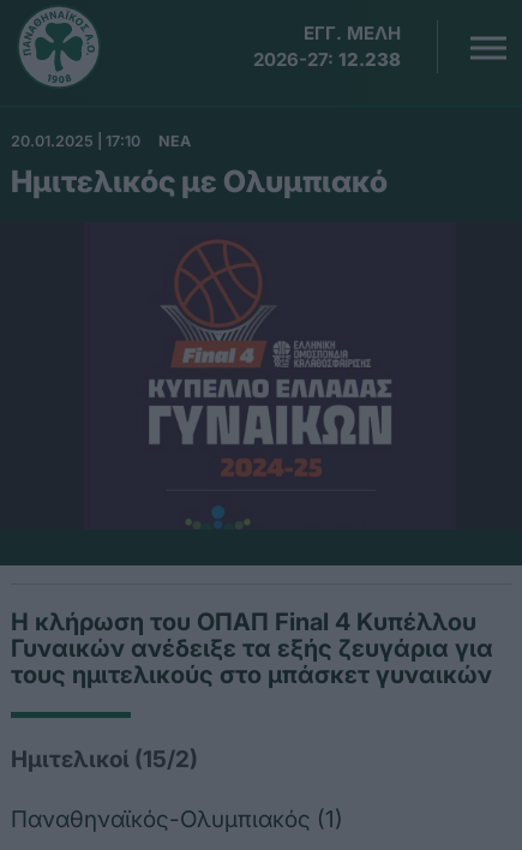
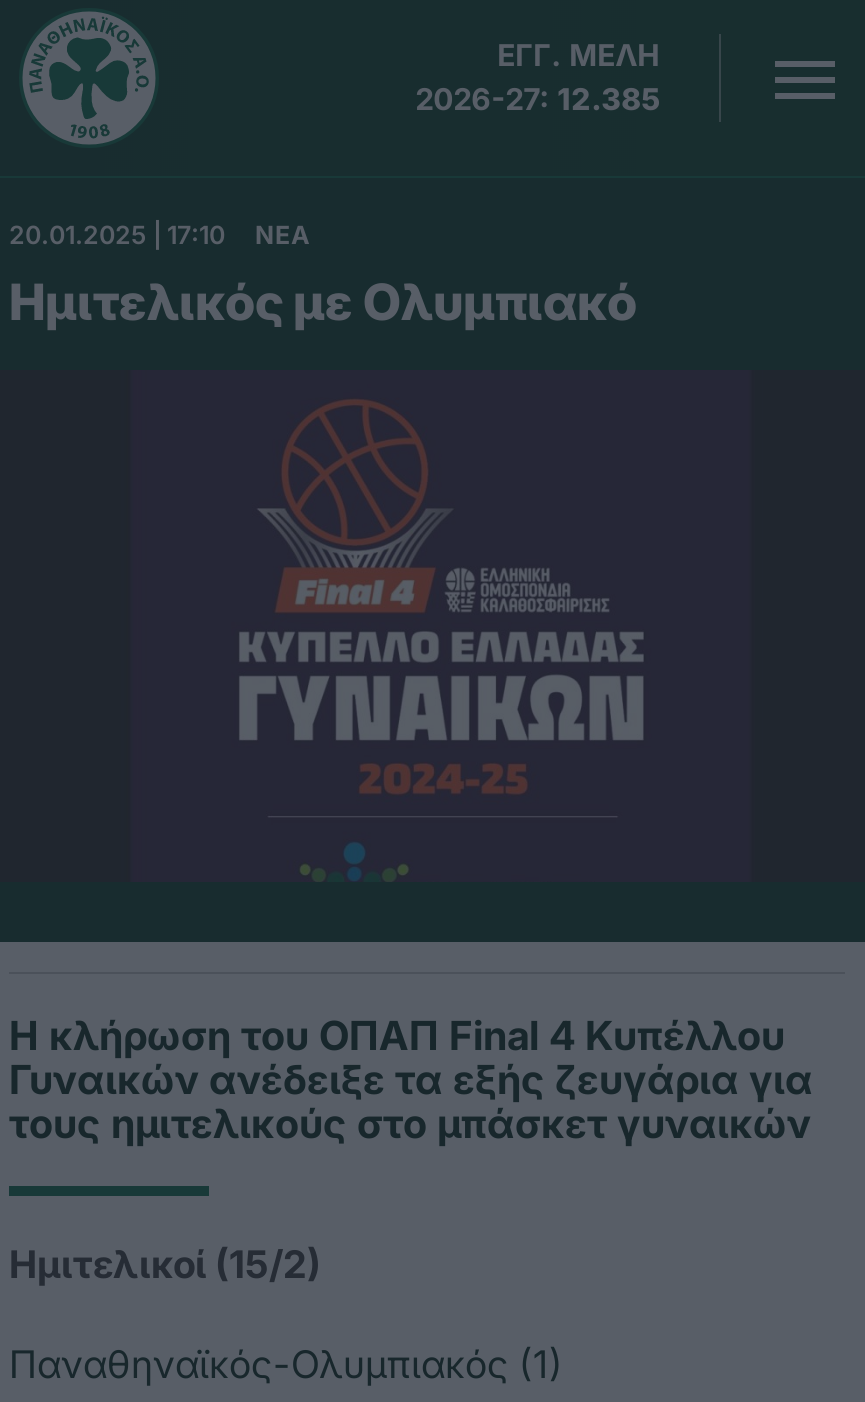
- 2026-27: 12.238
+ 2026-27: 12.385
